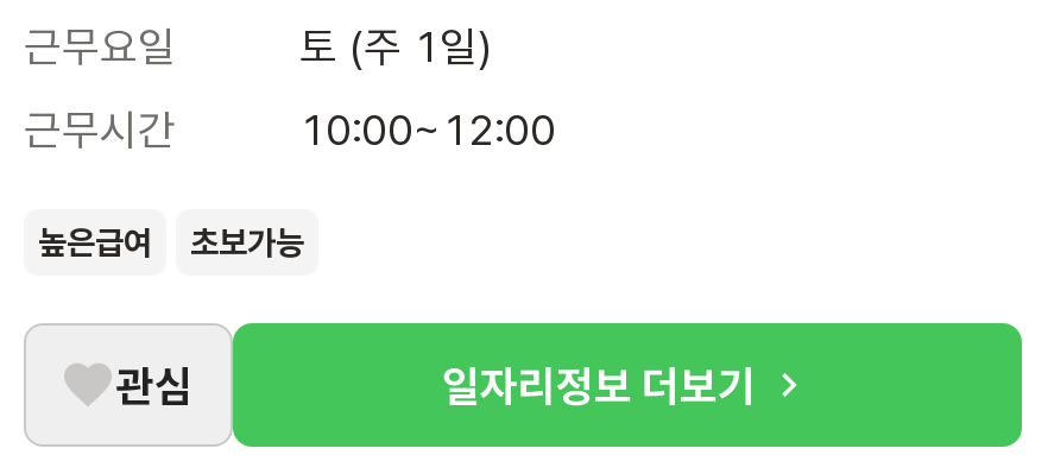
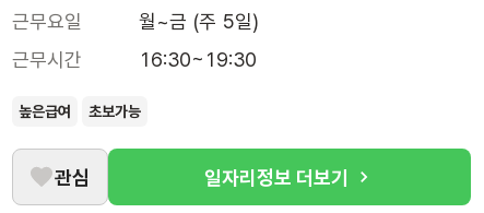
- 토 (주 1일)
+ 월~금 (주 5일)

- 10:00~12:00
+ 16:30~19:30
